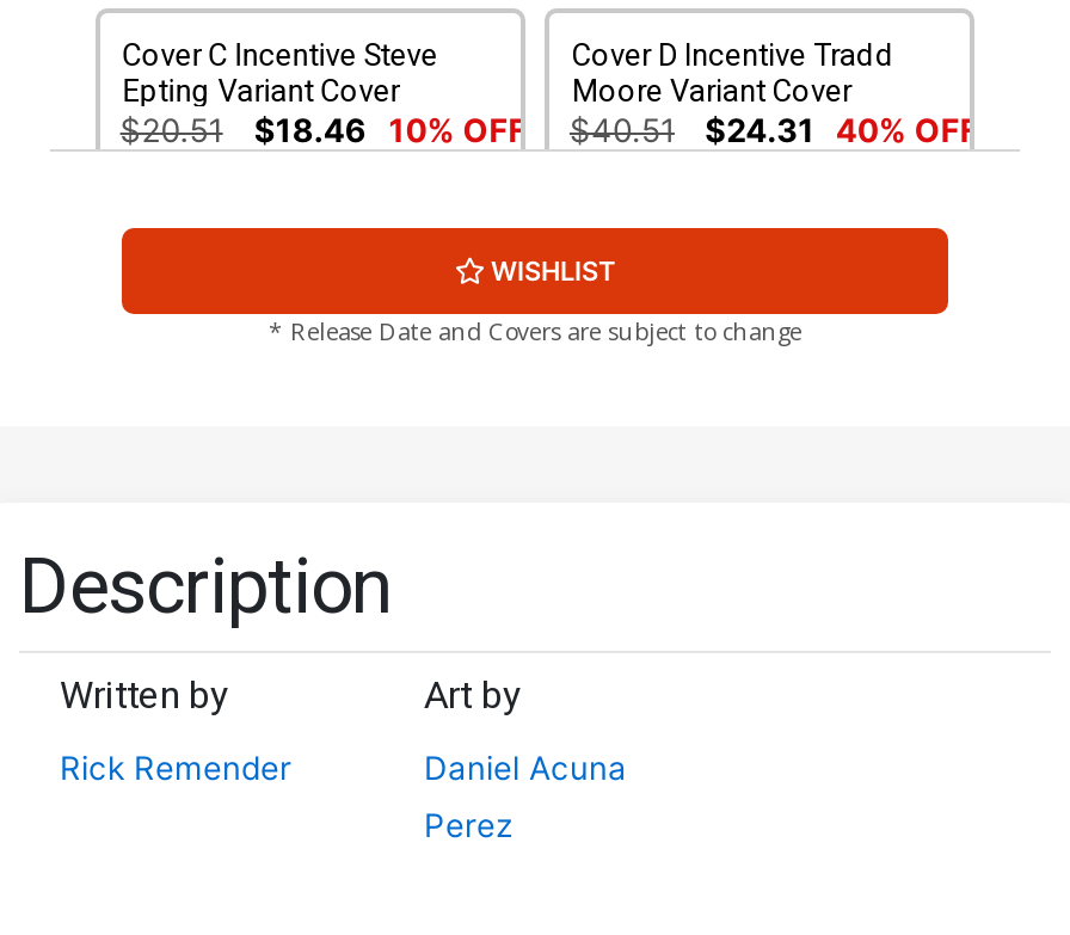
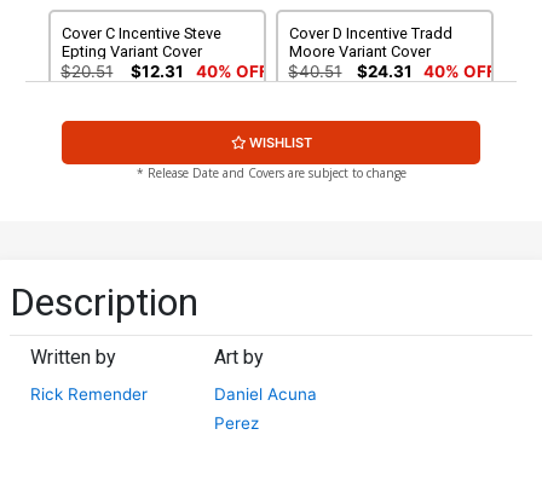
- $18.46 10% OFF
+ $12.31
+ 40% OFF
